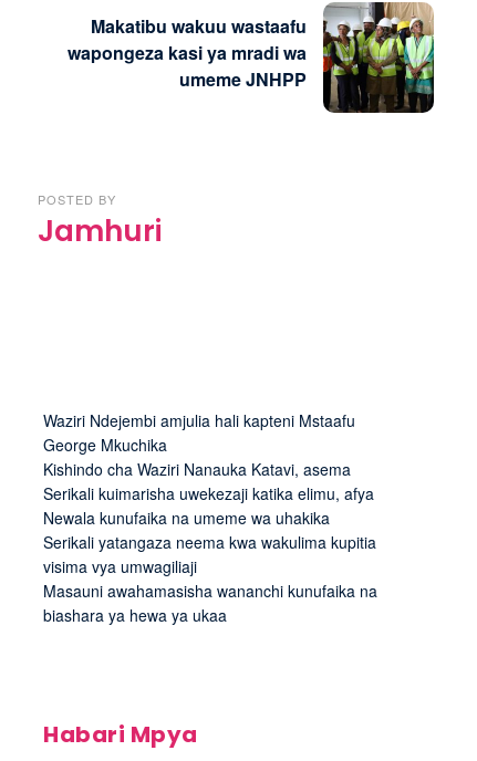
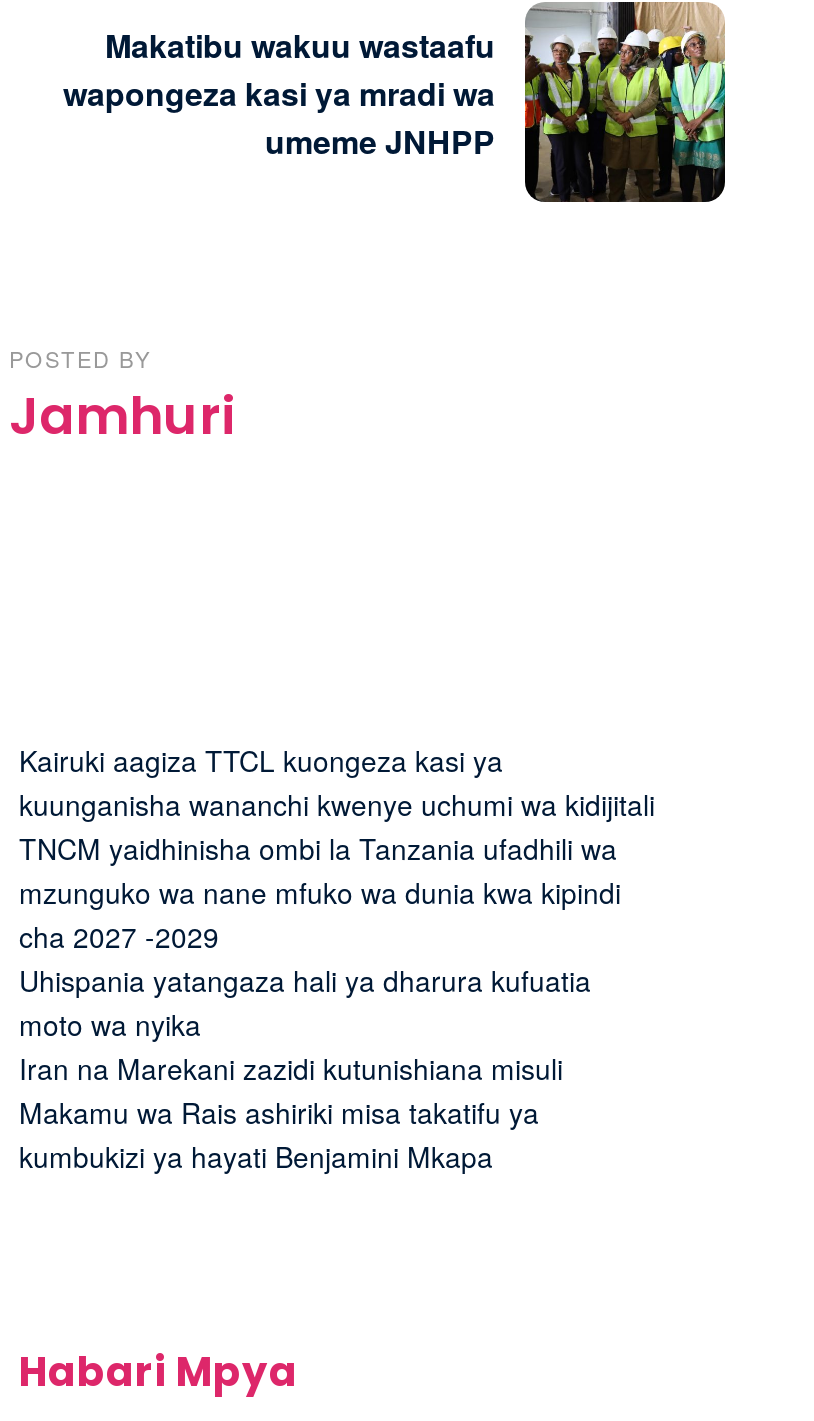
- Waziri Ndejembi amjulia hali kapteni Mstaafu
- George Mkuchika
- Kishindo cha Waziri Nanauka Katavi, asema
- Serikali kuimarisha uwekezaji katika elimu, afya
- Newala kunufaika na umeme wa uhakika
- Serikali yatangaza neema kwa wakulima kupitia
- visima vya umwagiliaji
- Masauni awahamasisha wananchi kunufaika na
- biashara ya hewa ya ukaa
+ Kairuki aagiza TTCL kuongeza kasi ya
+ kuunganisha wananchi kwenye uchumi wa kidijitali
+ TNCM yaidhinisha ombi la Tanzania ufadhili wa
+ mzunguko wa nane mfuko wa dunia kwa kipindi
+ cha 2027 -2029
+ Uhispania yatangaza hali ya dharura kufuatia
+ moto wa nyika
+ Iran na Marekani zazidi kutunishiana misuli
+ Makamu wa Rais ashiriki misa takatifu ya
+ kumbukizi ya hayati Benjamini Mkapa
